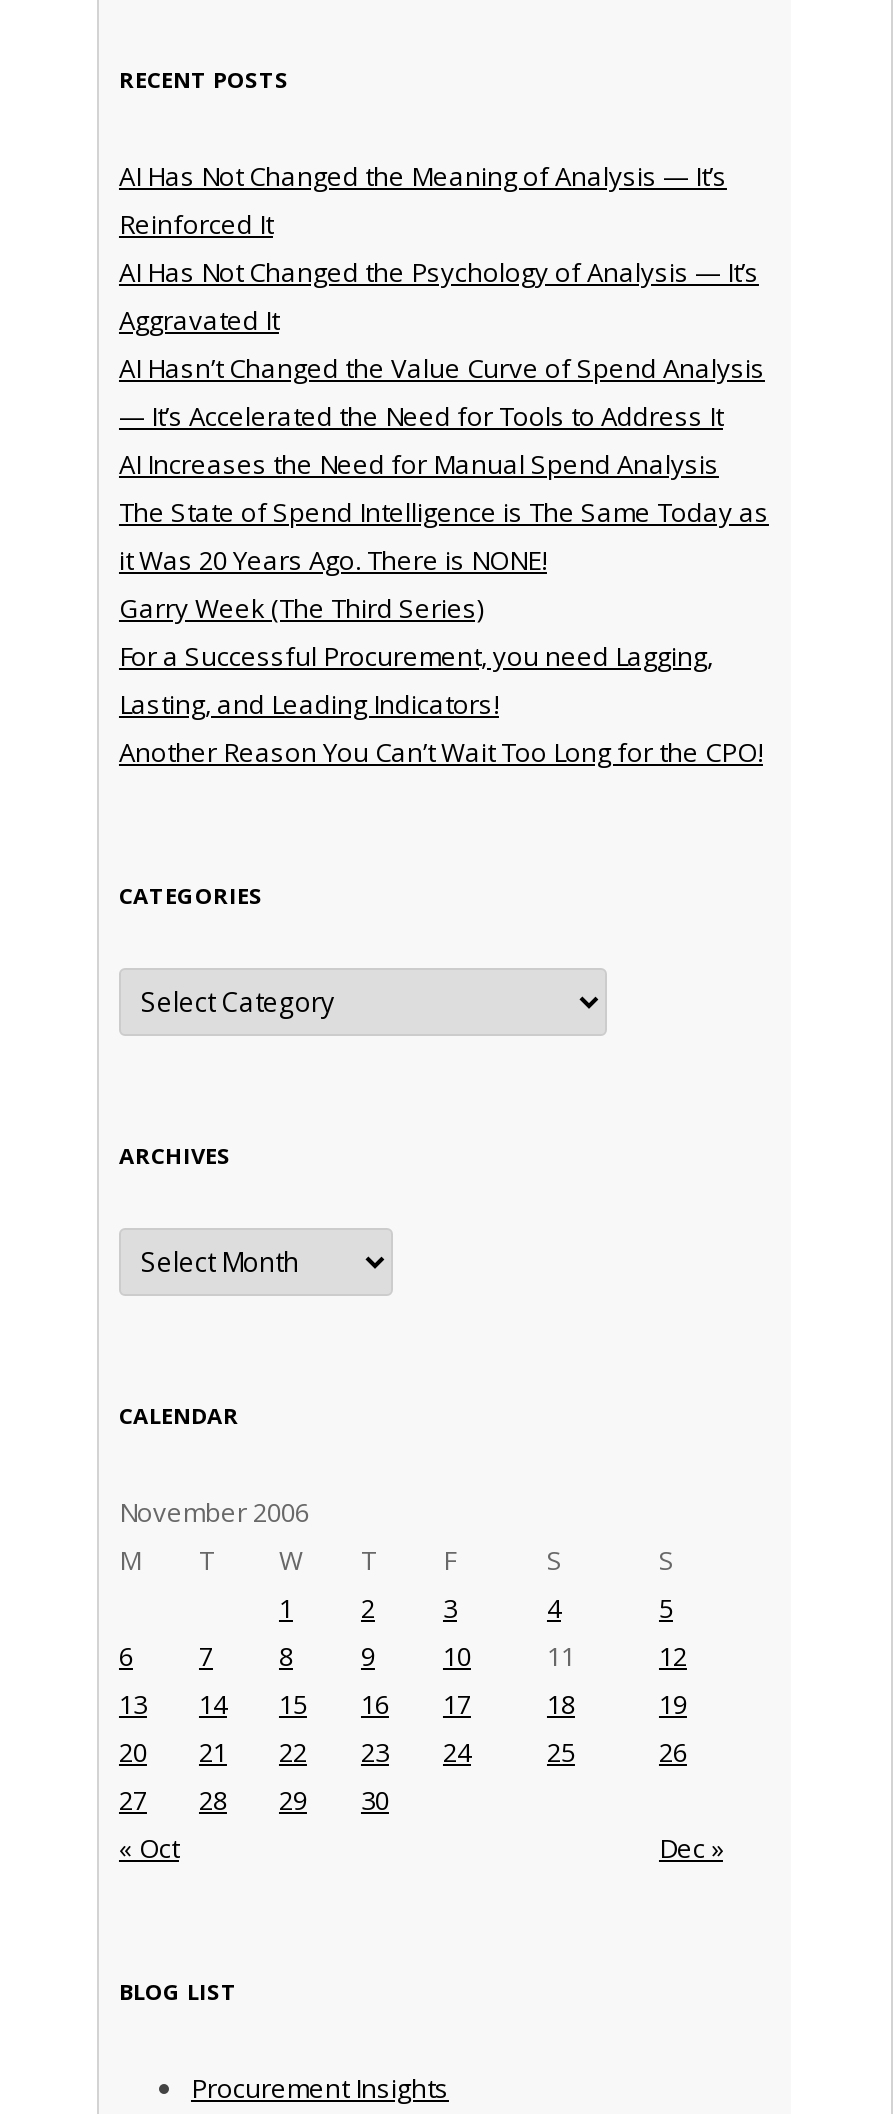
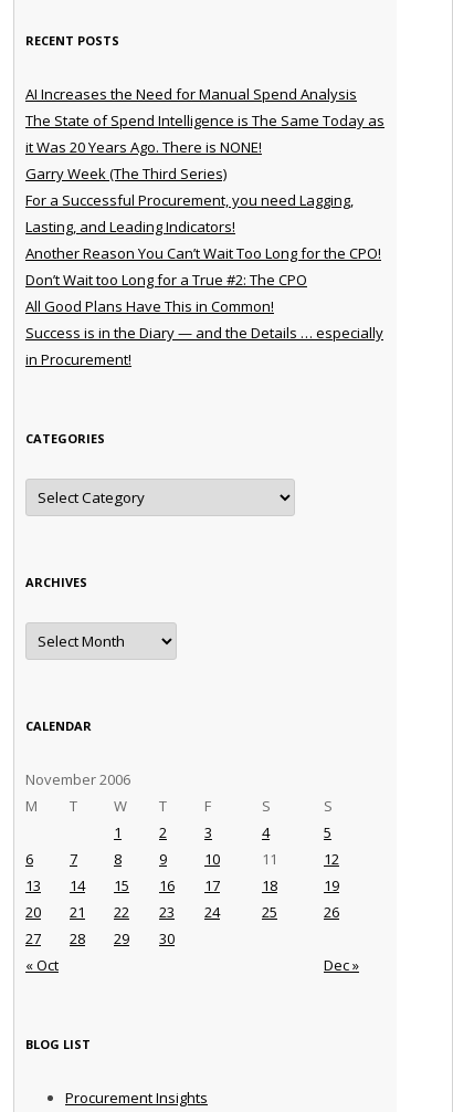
- AI Has Not Changed the Meaning of Analysis — It’s
- Reinforced It
- AI Has Not Changed the Psychology of Analysis — It’s
- Aggravated It
- AI Hasn’t Changed the Value Curve of Spend Analysis
- — It’s Accelerated the Need for Tools to Address It

moved up: AI Increases the Need for Manual Spend Analysis | The State of Spend Intelligence is The Same Today as | it Was 20 Years Ago. There is NONE! | Garry Week (The Third Series) | For a Successful Procurement, you need Lagging, | Lasting, and Leading Indicators! | Another Reason You Can’t Wait Too Long for the CPO!

+ Don’t Wait too Long for a True #2: The CPO
+ All Good Plans Have This in Common!
+ Success is in the Diary — and the Details … especially
+ in Procurement!
